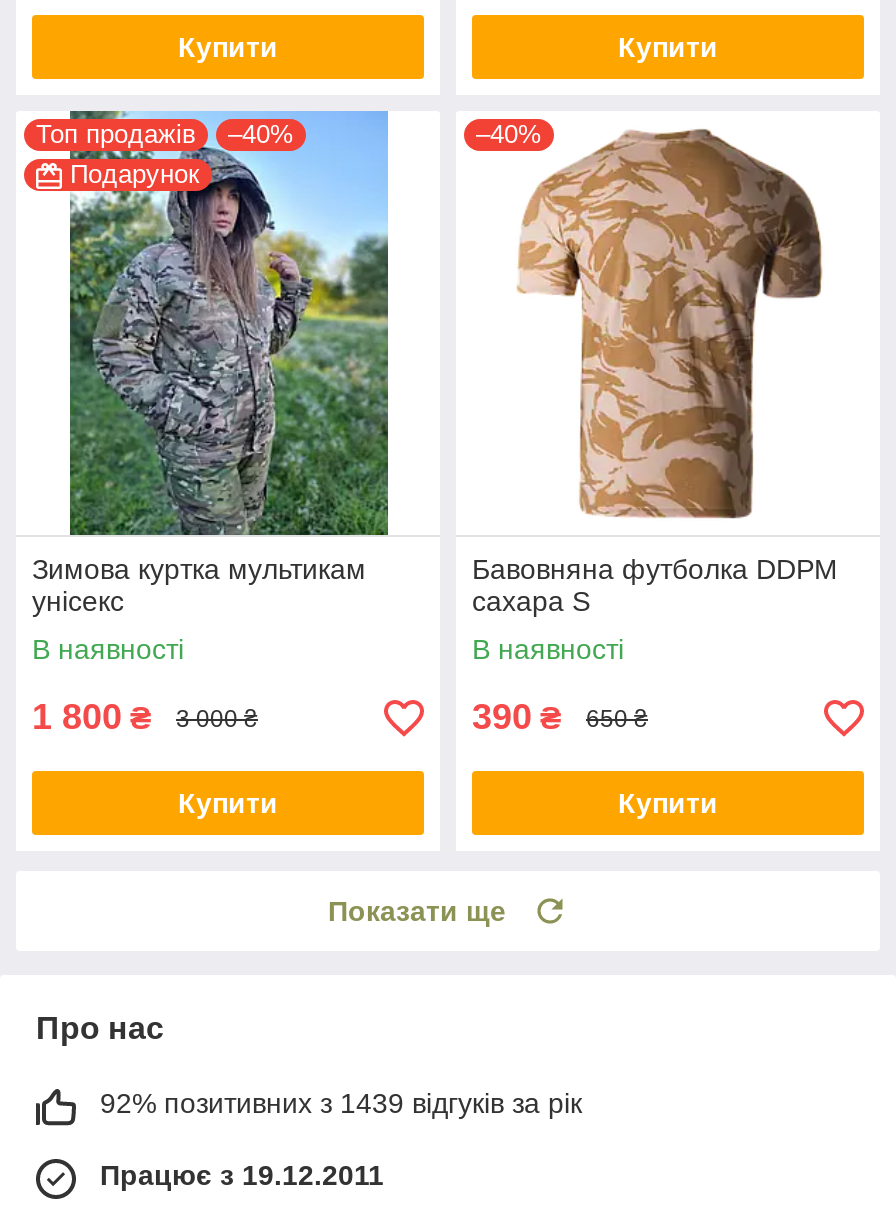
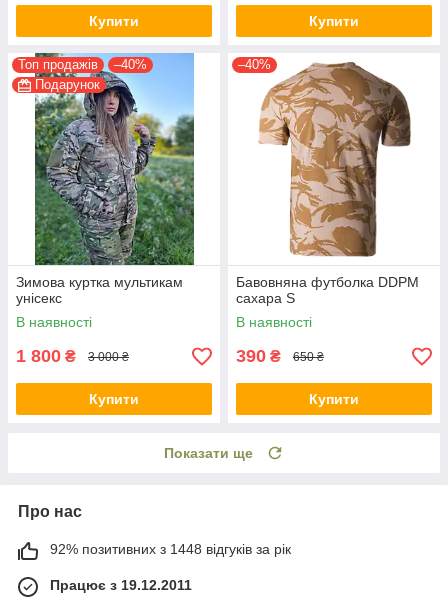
- 92% позитивних з 1439 відгуків за рік
+ 92% позитивних з 1448 відгуків за рік
